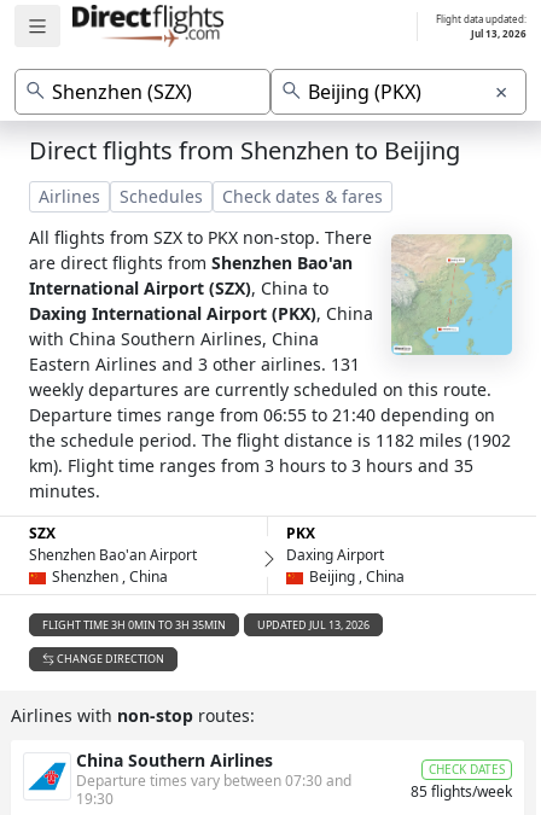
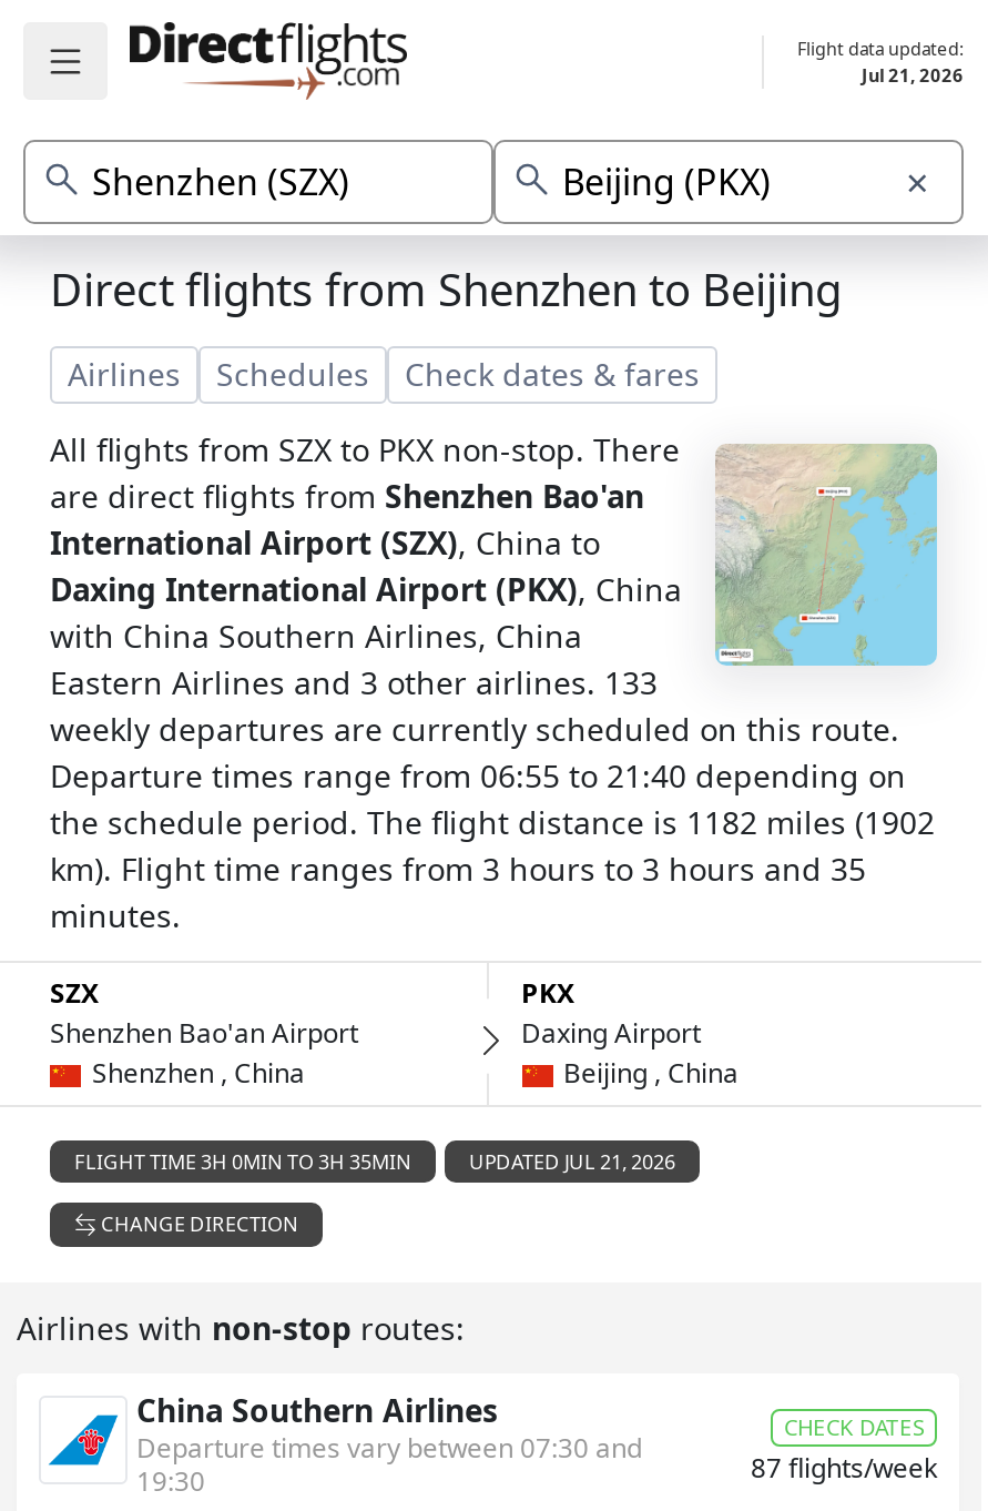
- Jul 13, 2026
+ Jul 21, 2026

- Eastern Airlines and 3 other airlines. 131
+ Eastern Airlines and 3 other airlines. 133

- FLIGHT TIME 3H 0MIN TO 3H 35MIN UPDATED JUL 13, 2026
+ FLIGHT TIME 3H 0MIN TO 3H 35MIN UPDATED JUL 21, 2026

- 85 flights/week
+ 87 flights/week
